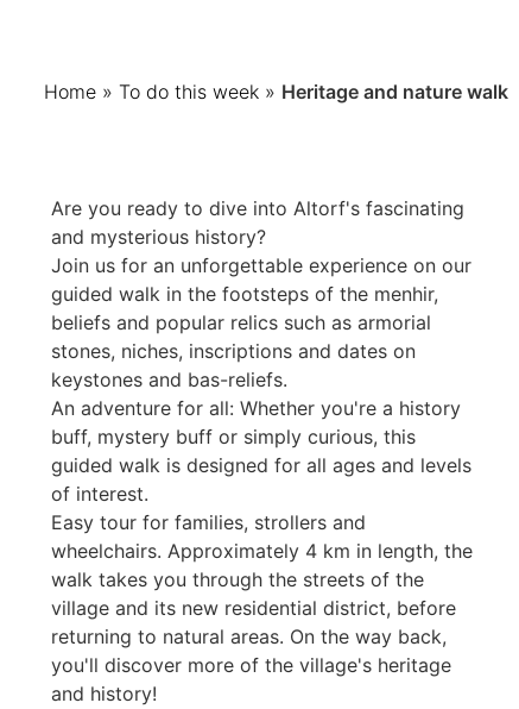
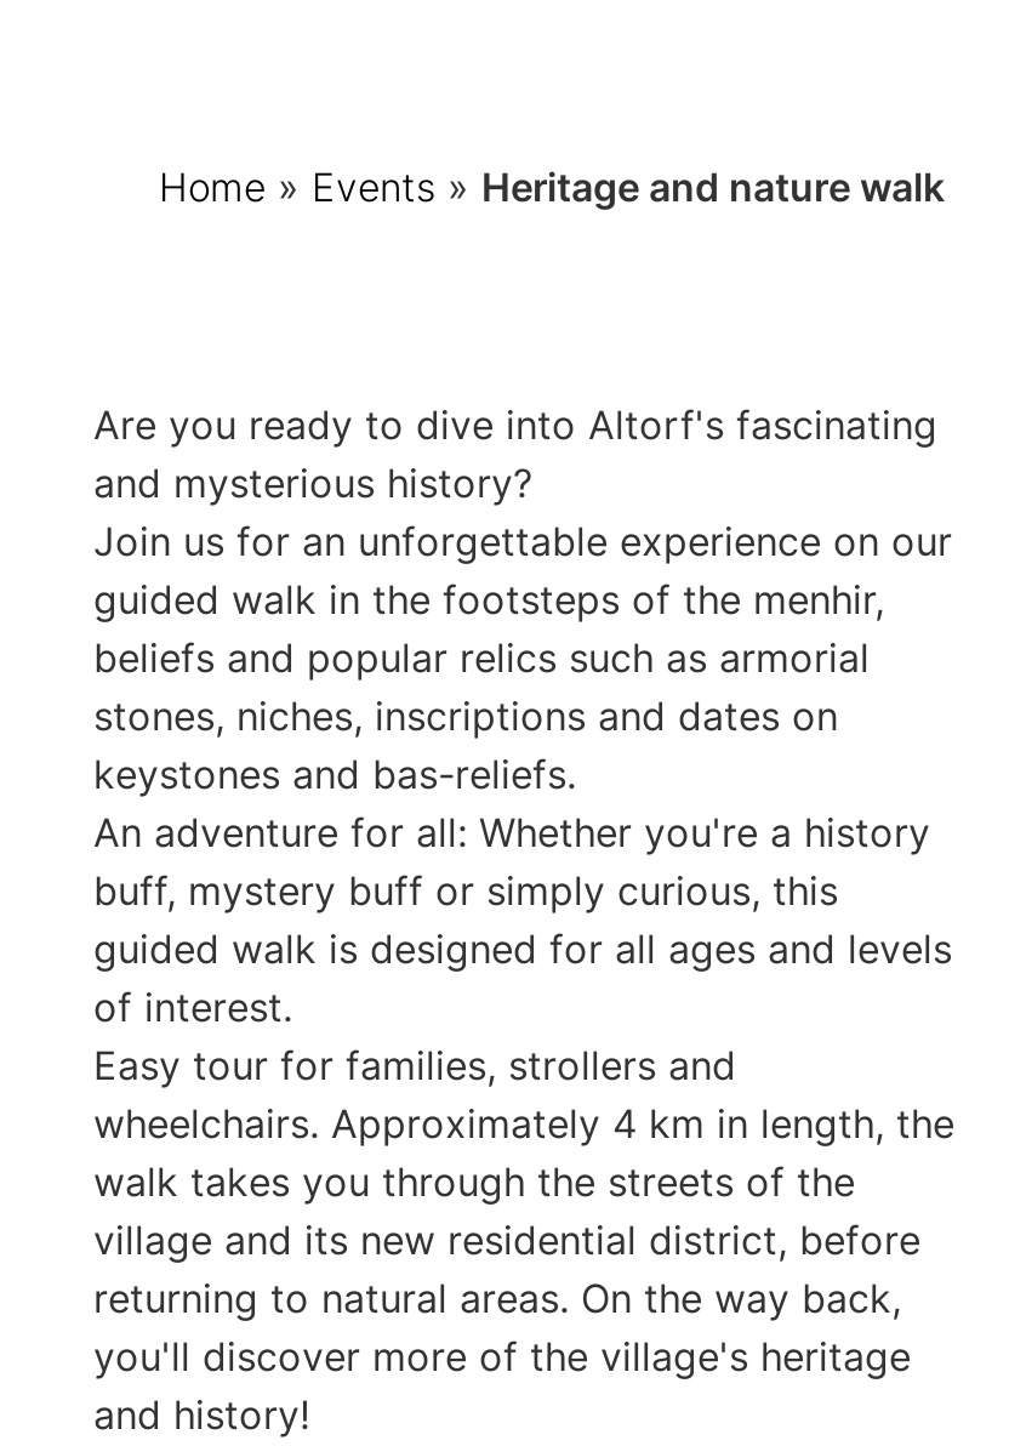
- Home » To do this week » Heritage and nature walk
+ Home » Events » Heritage and nature walk
